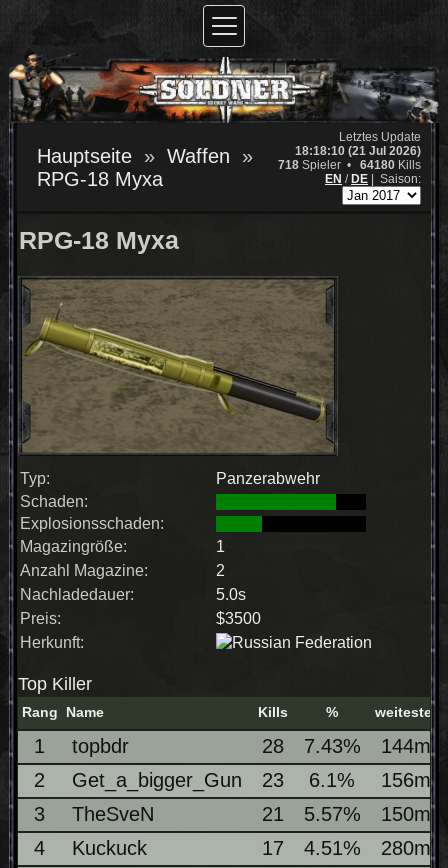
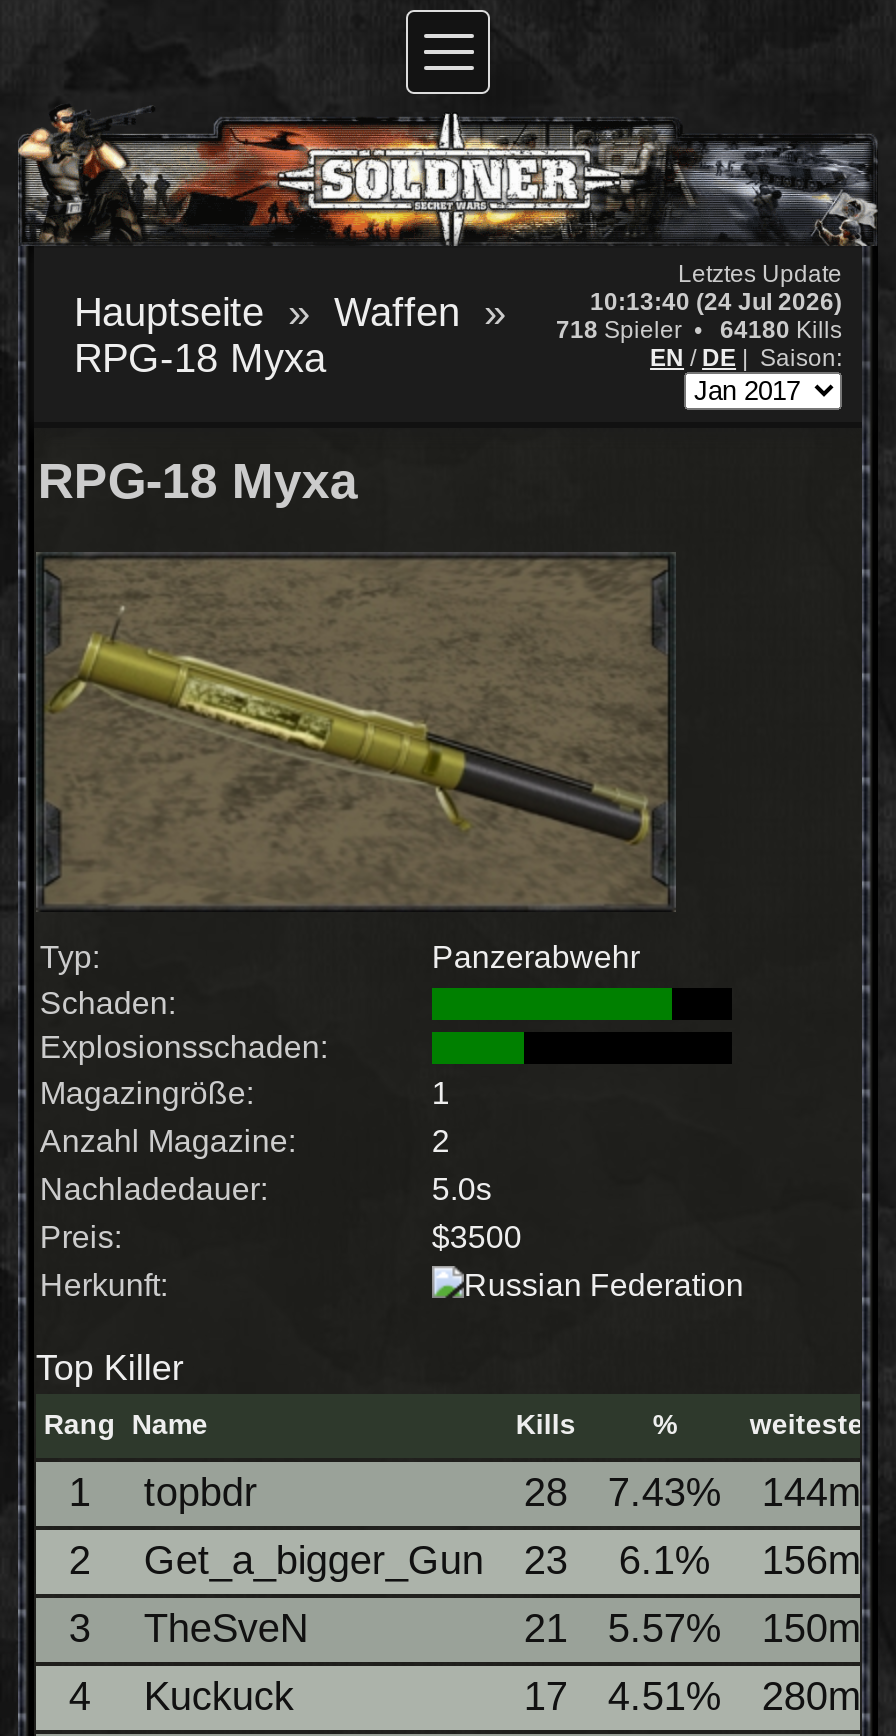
- 18:18:10 (21 Jul 2026)
+ 10:13:40 (24 Jul 2026)
